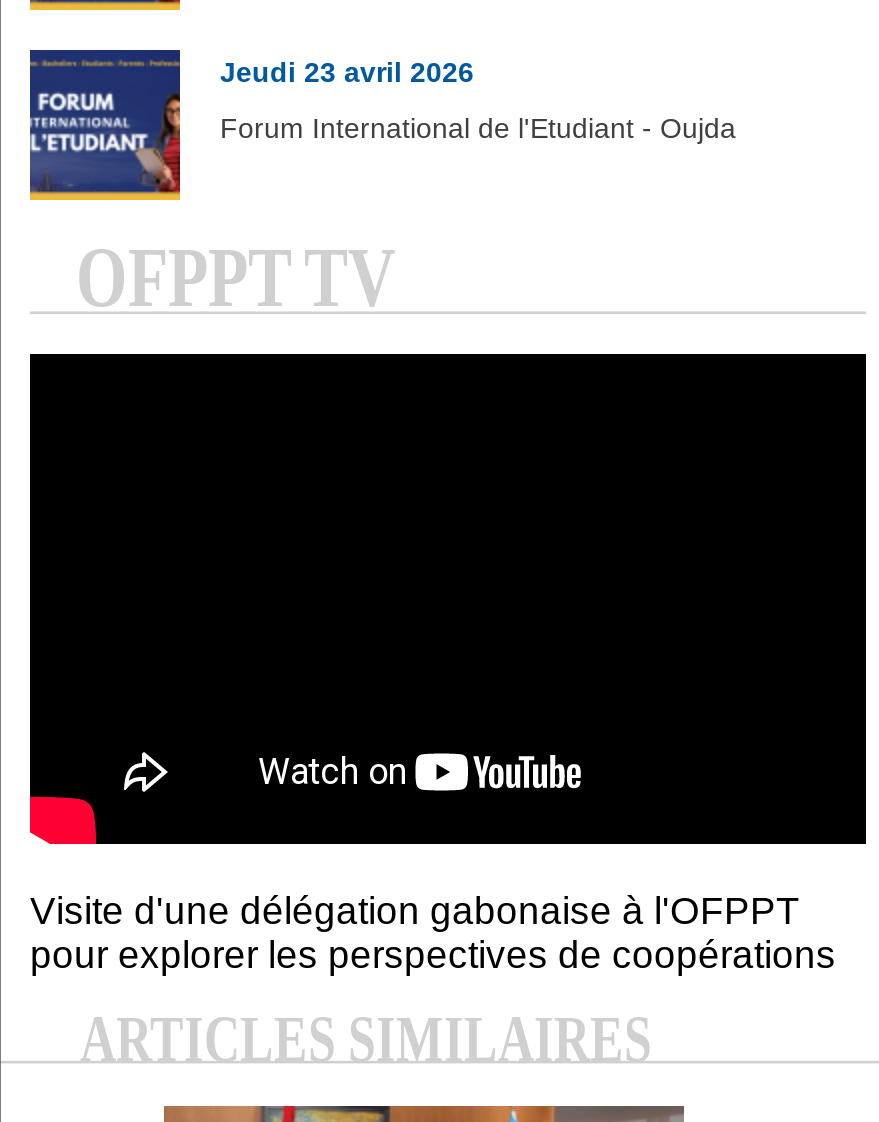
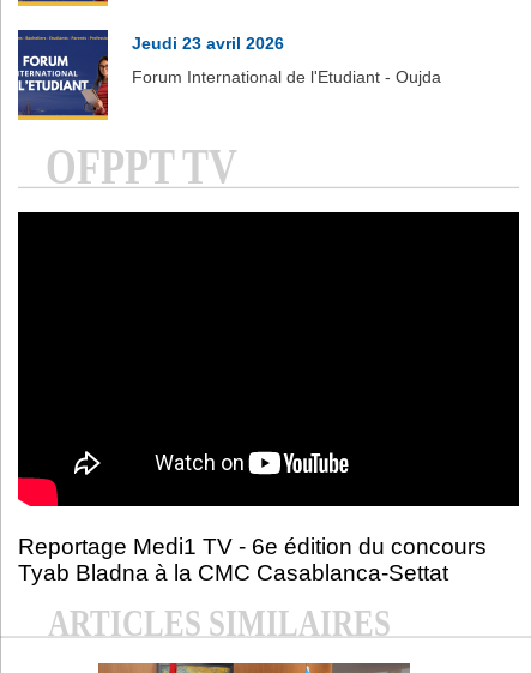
- Visite d'une délégation gabonaise à l'OFPPT
- pour explorer les perspectives de coopérations
+ Reportage Medi1 TV - 6e édition du concours
+ Tyab Bladna à la CMC Casablanca-Settat
